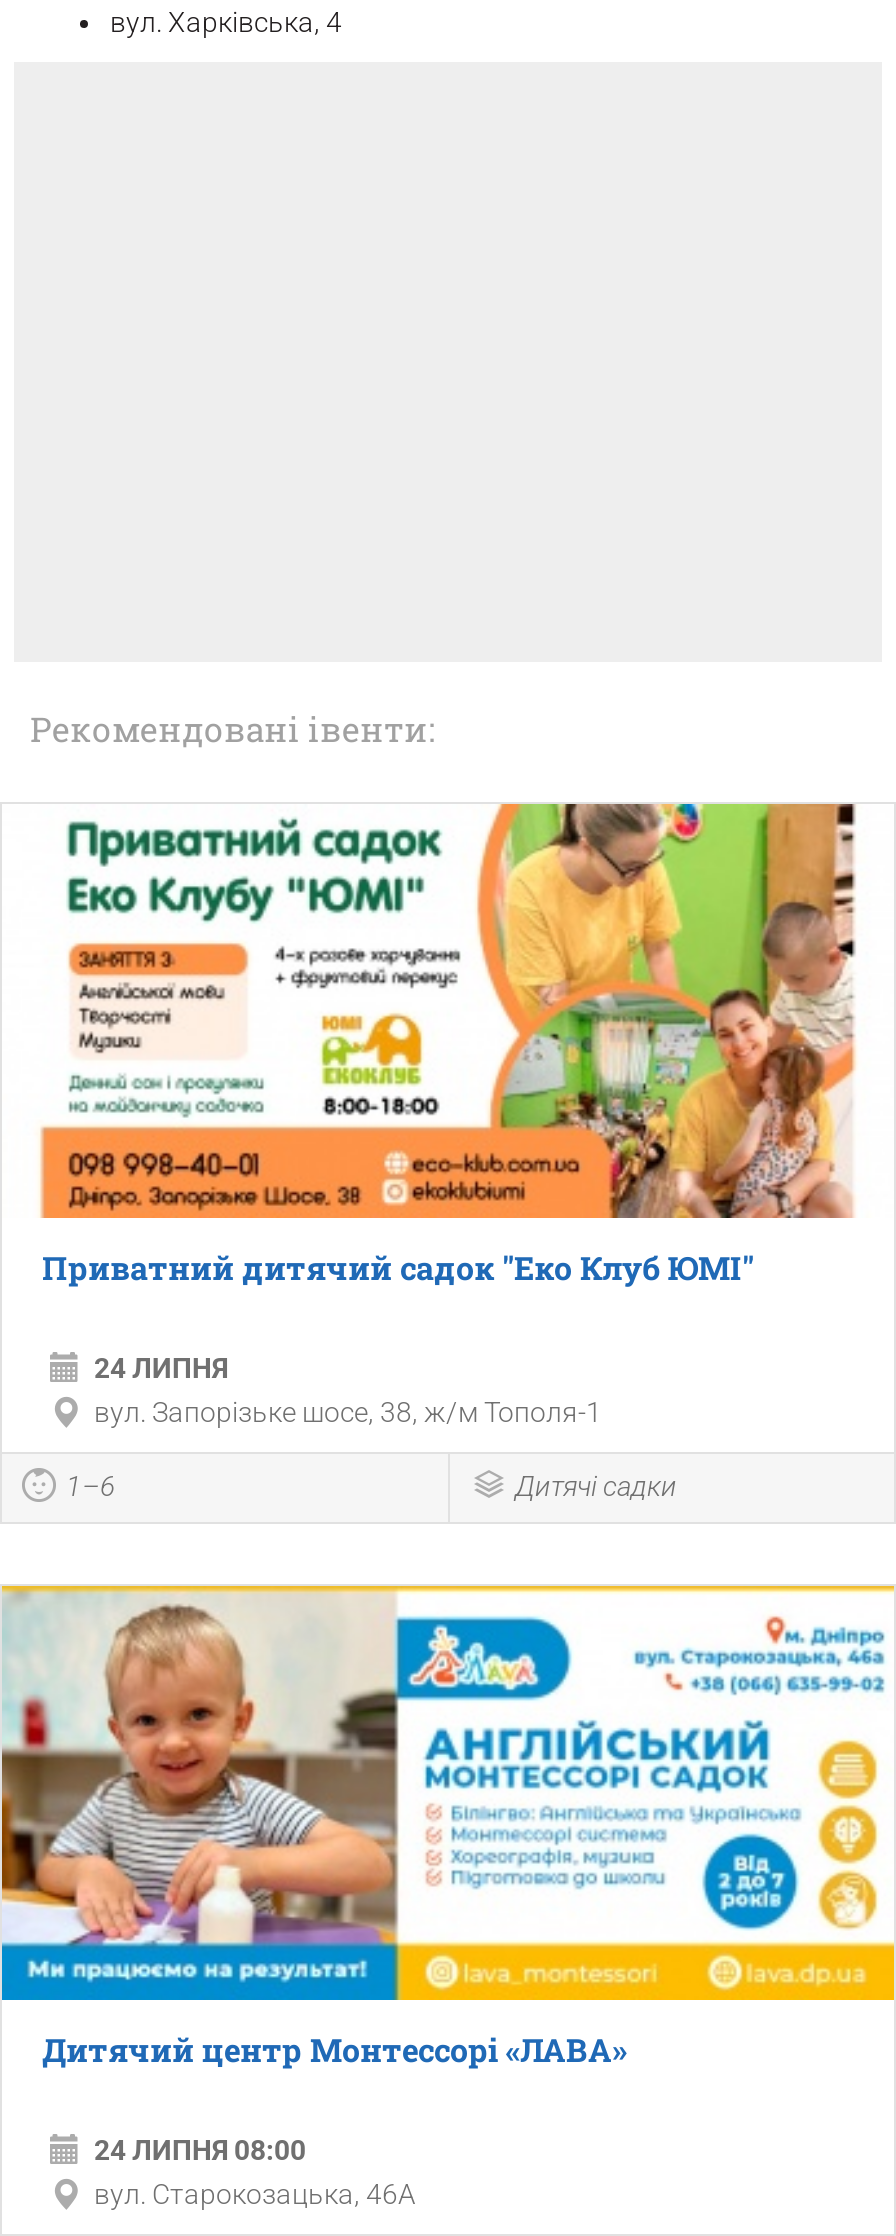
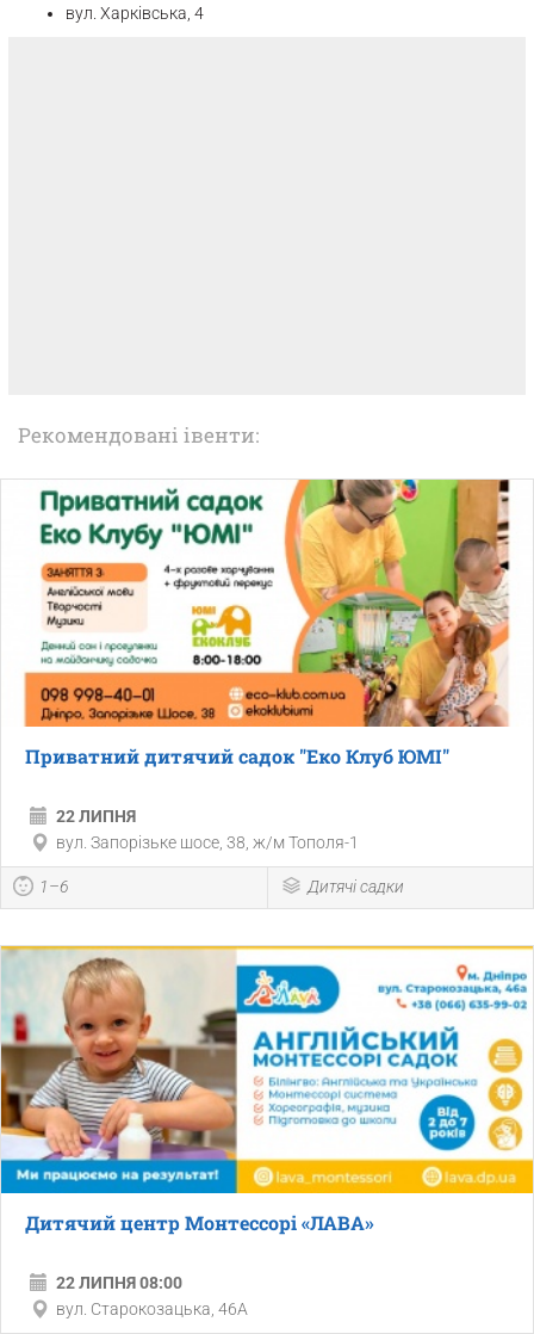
- 24 ЛИПНЯ
+ 22 ЛИПНЯ

- 24 ЛИПНЯ 08:00
+ 22 ЛИПНЯ 08:00
